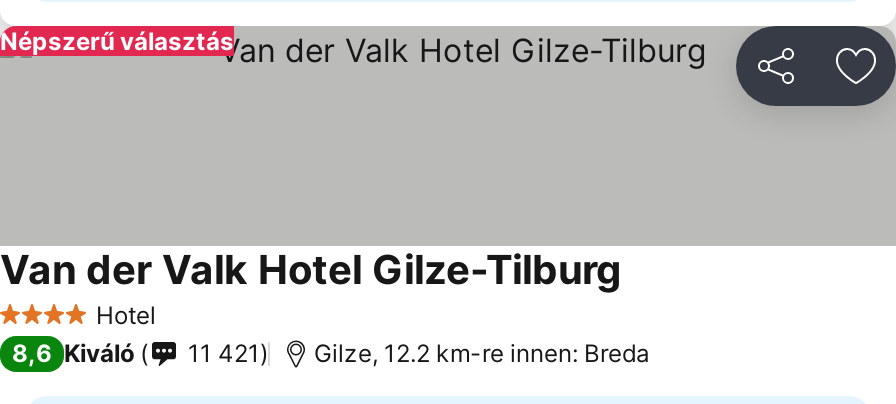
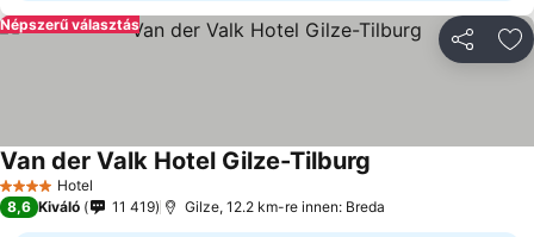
- 11 421
+ 11 419
